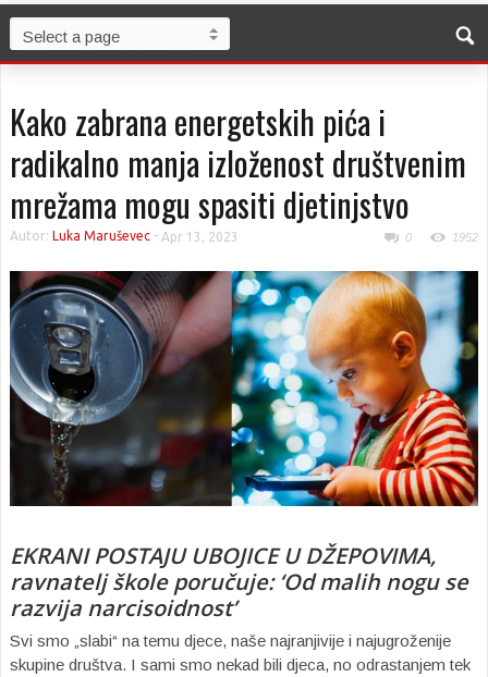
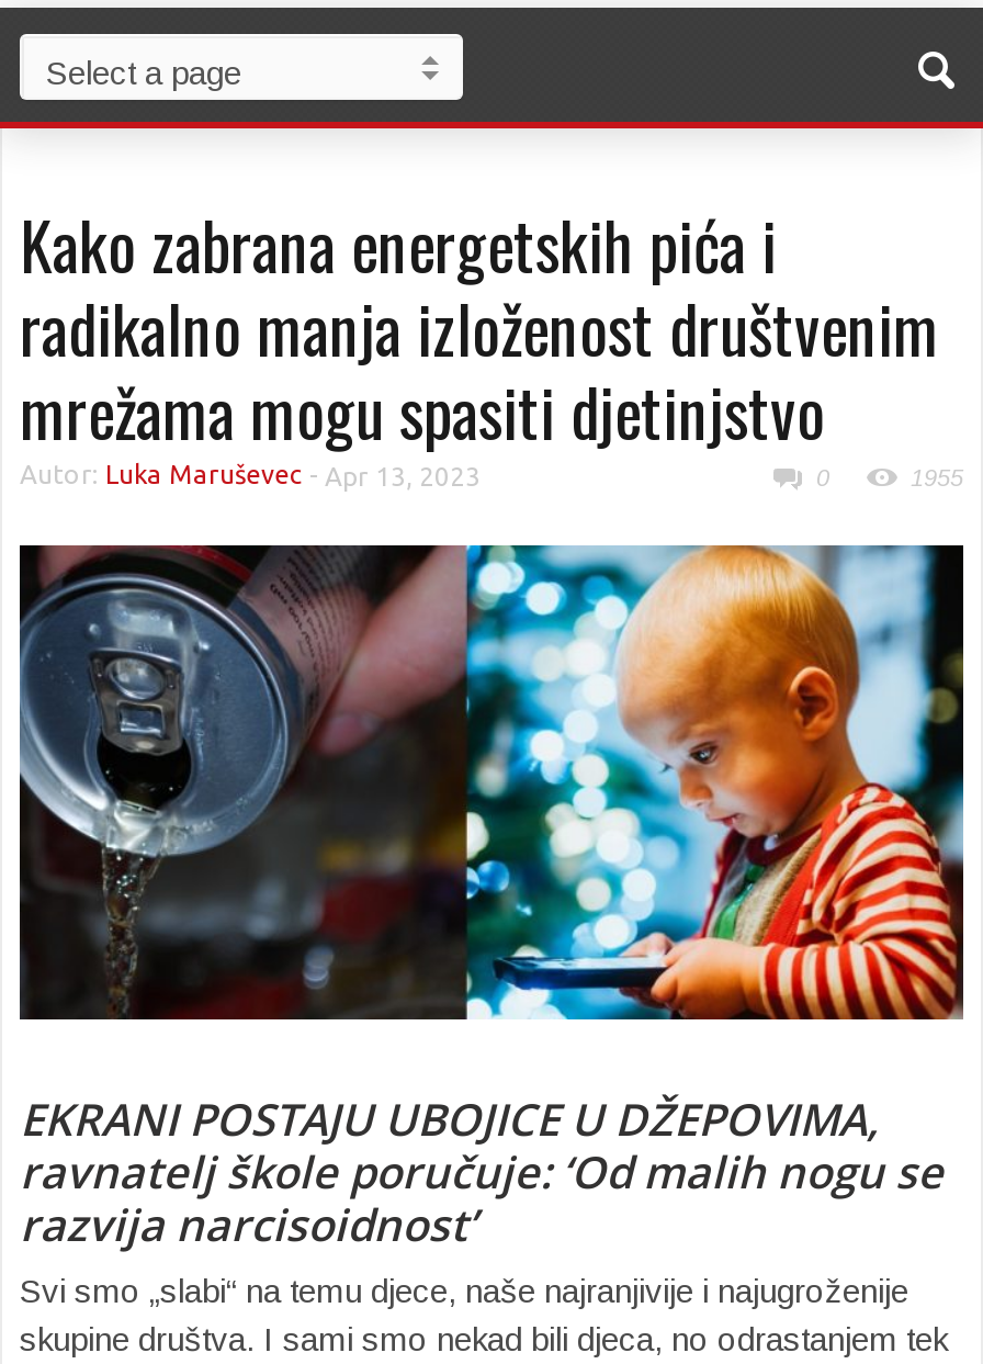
- 1952
+ 1955
